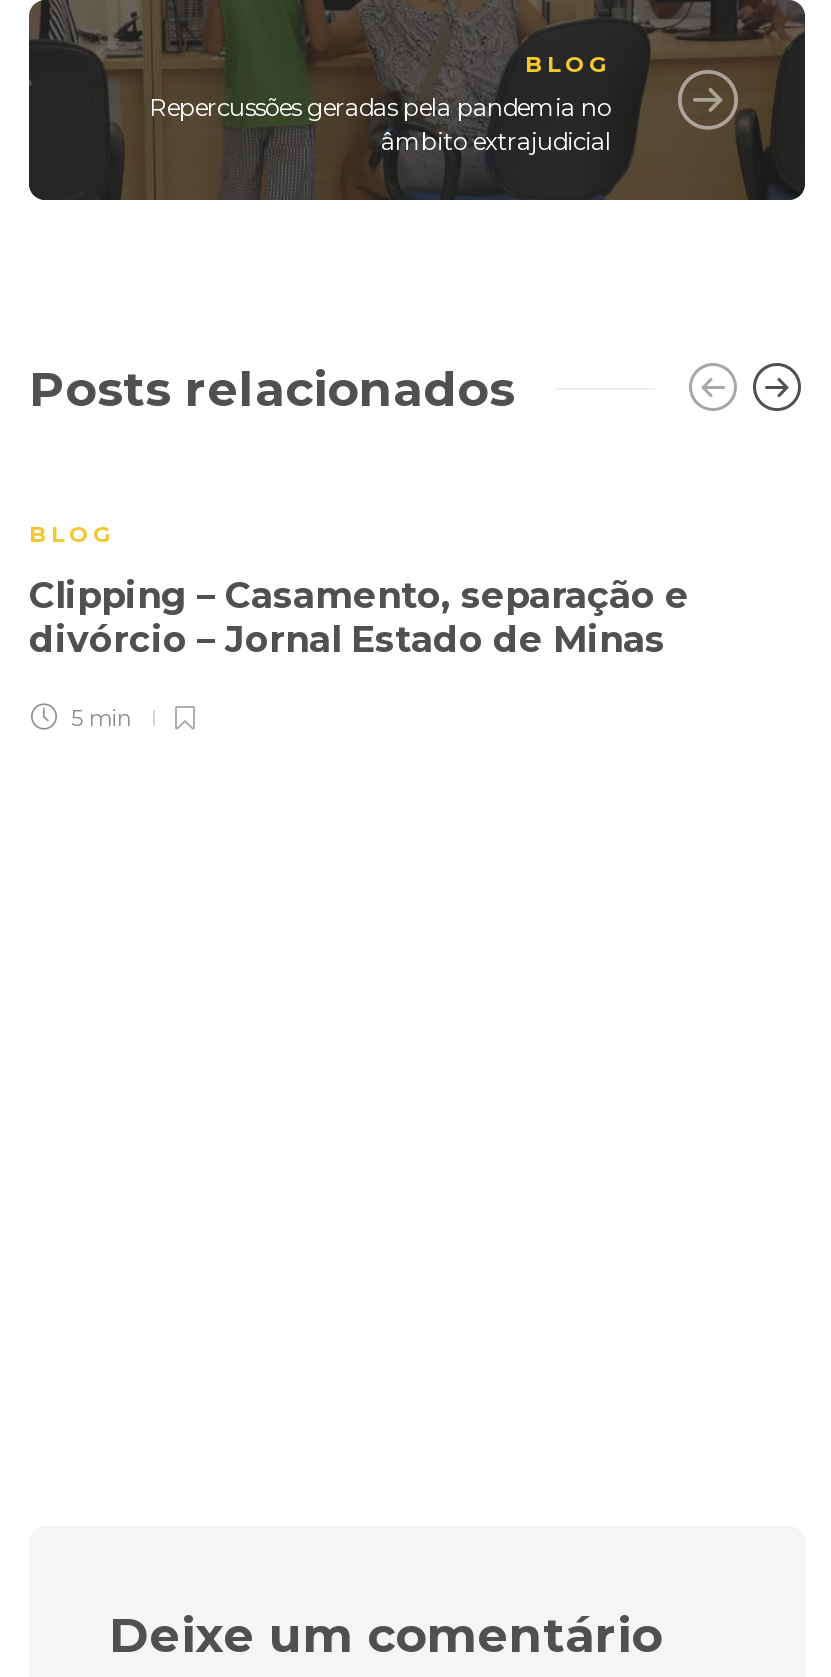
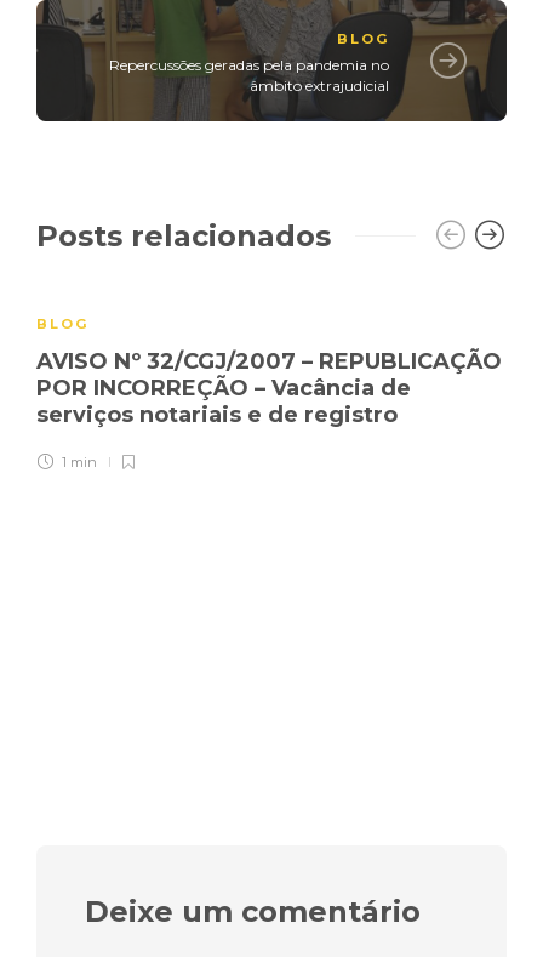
- Clipping – Casamento, separação e
- divórcio – Jornal Estado de Minas
+ AVISO Nº 32/CGJ/2007 – REPUBLICAÇÃO
+ POR INCORREÇÃO – Vacância de
+ serviços notariais e de registro

- 5 min
+ 1 min
